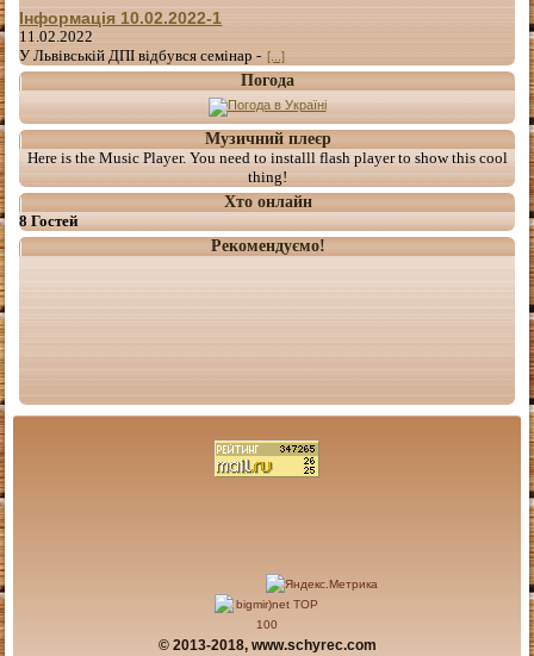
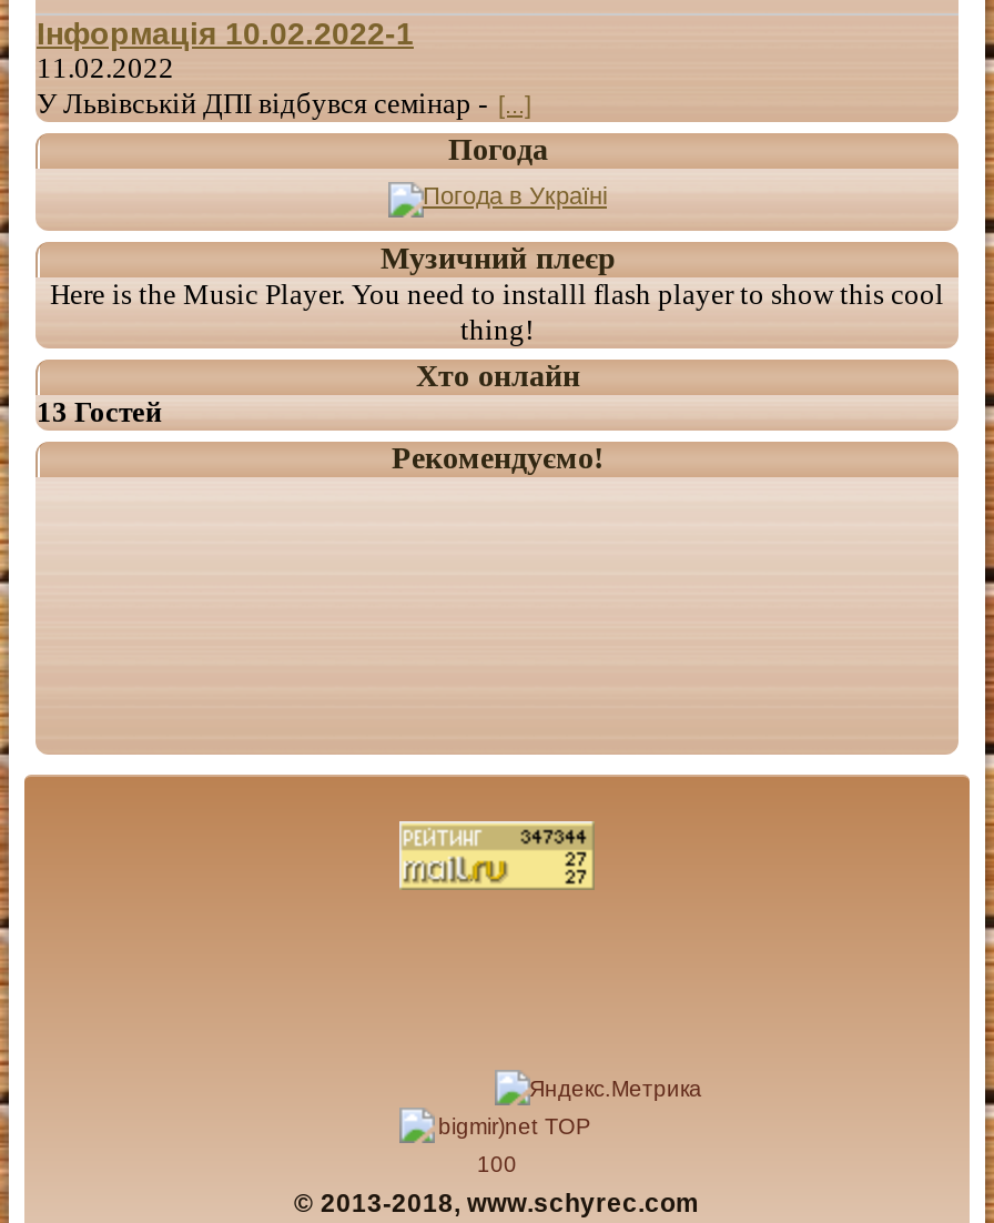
- 8 Гостей
+ 13 Гостей
